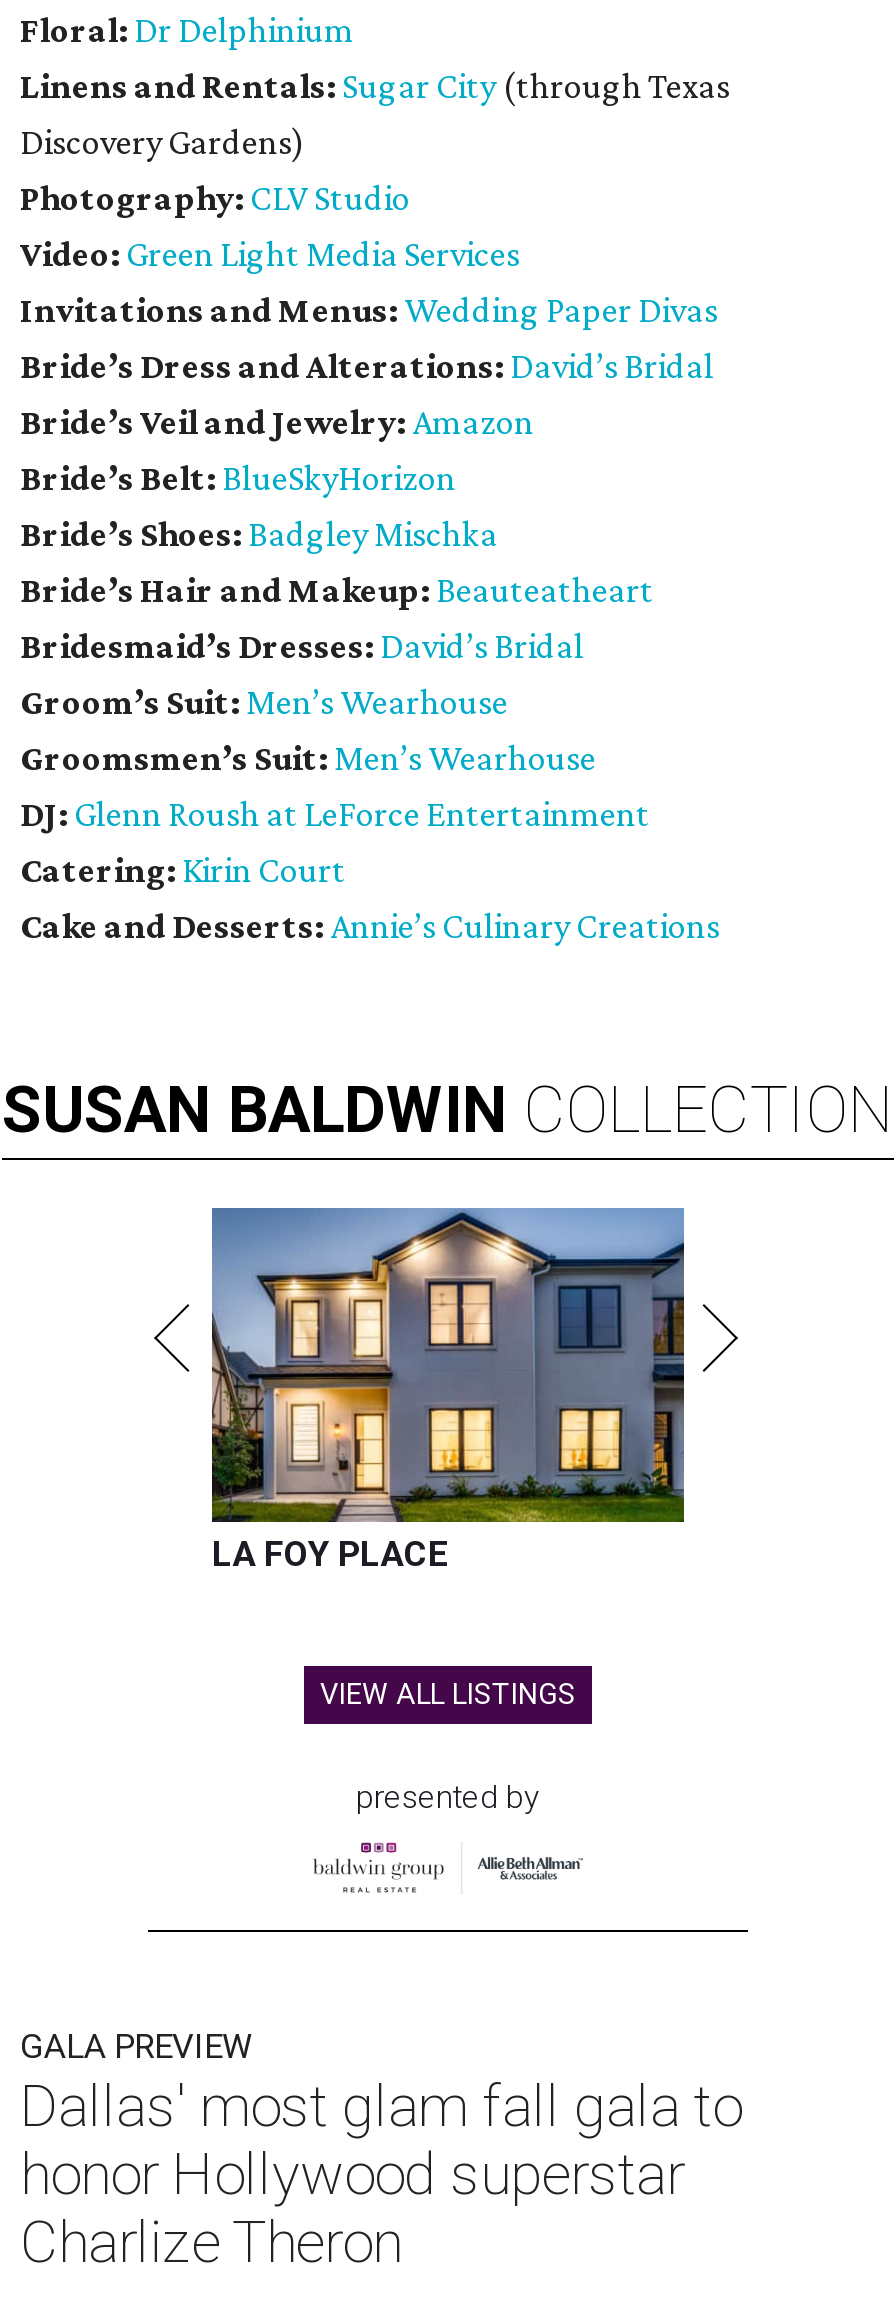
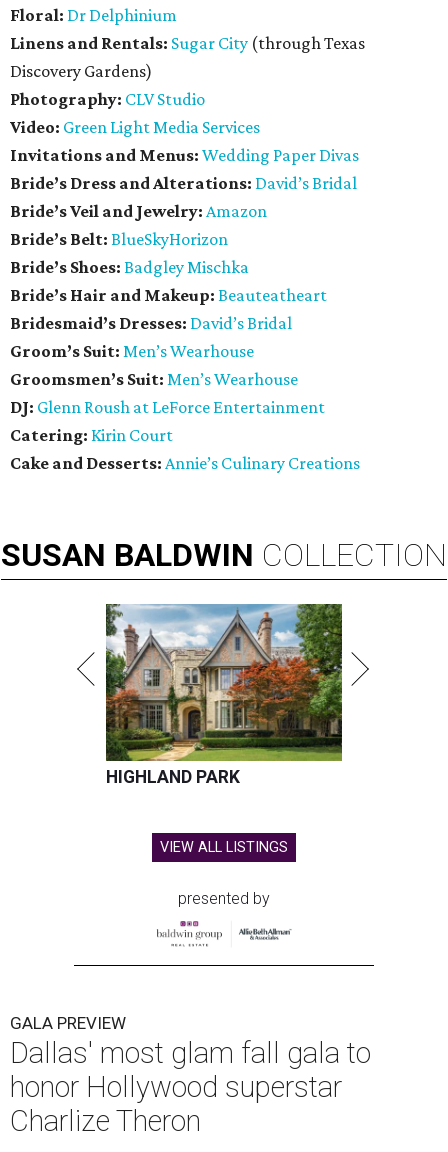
- [image]
- LA FOY PLACE
+ [image]
+ HIGHLAND PARK
